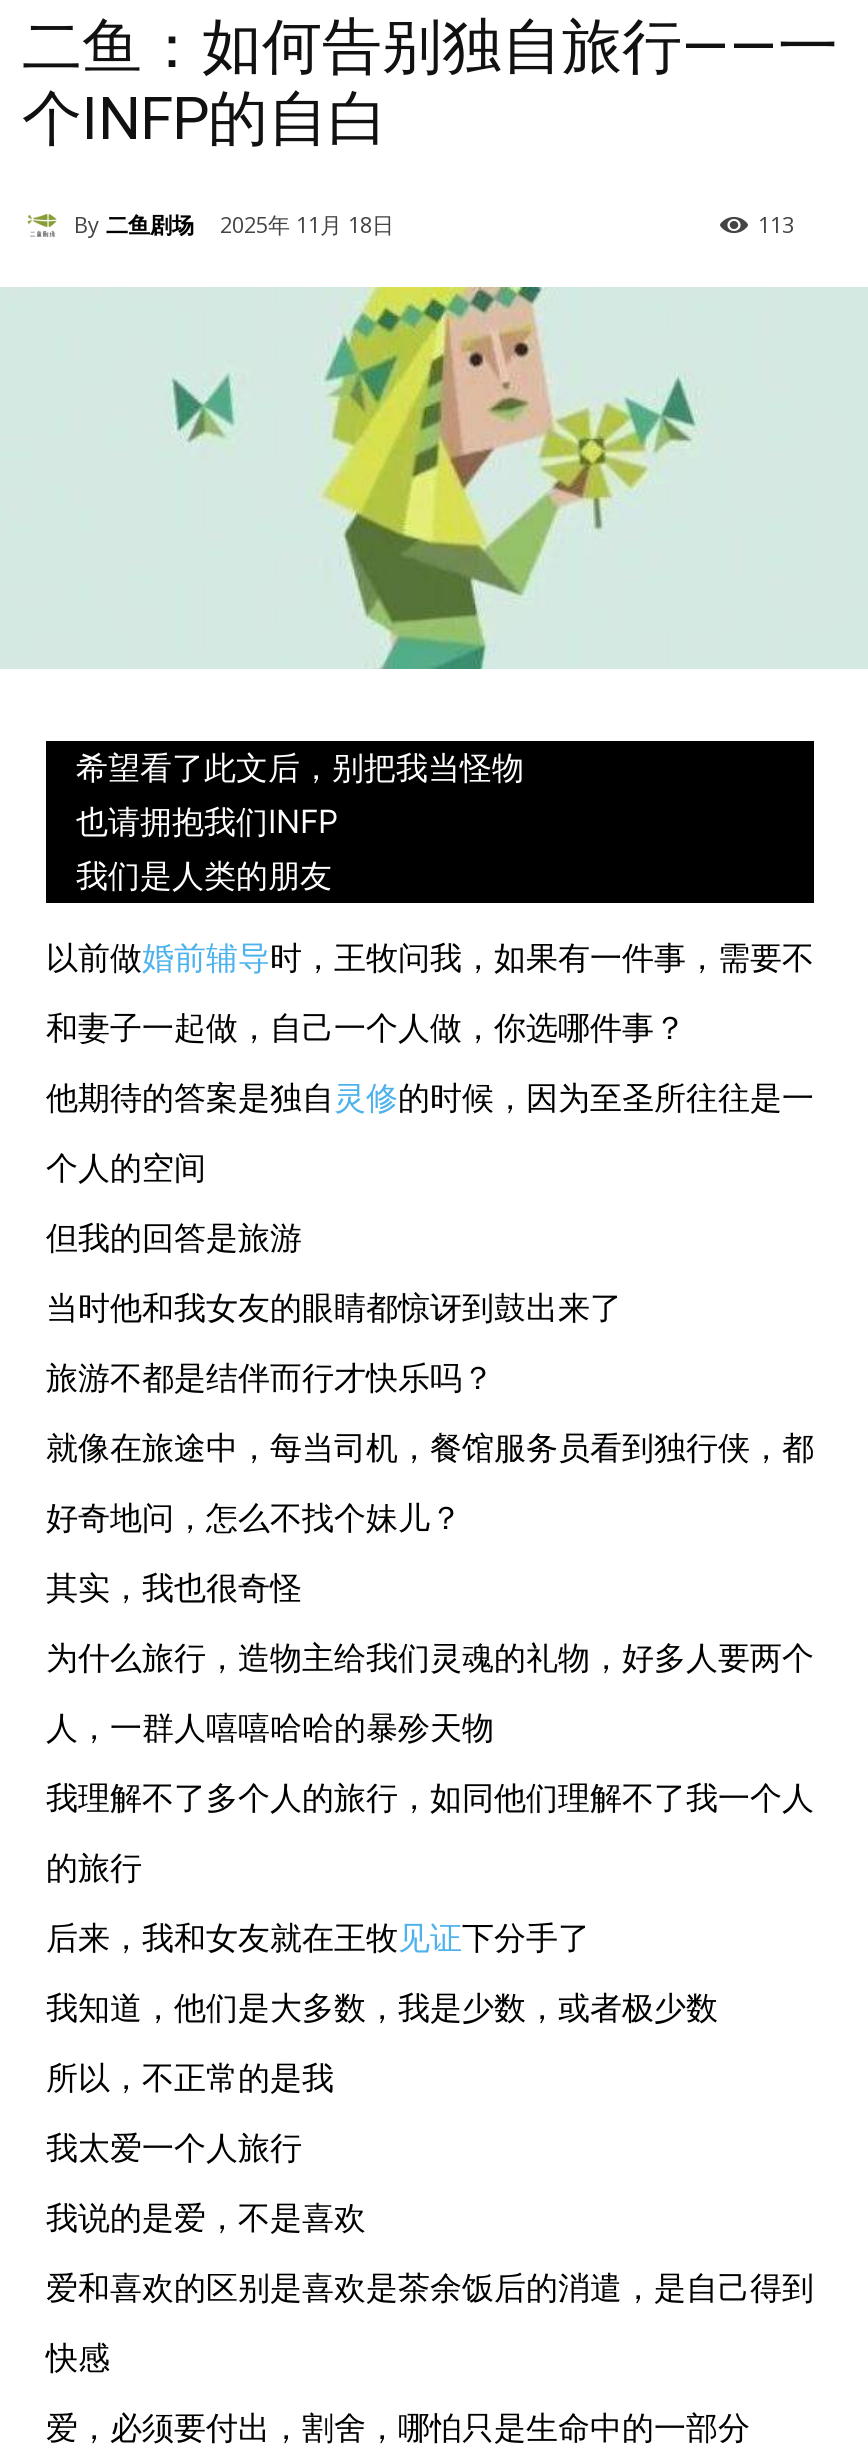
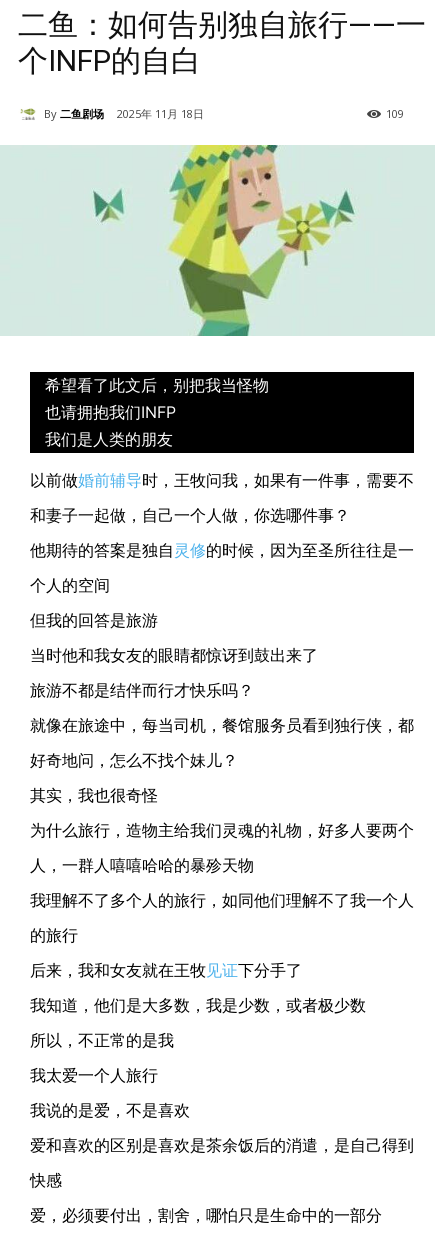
- 113
+ 109
